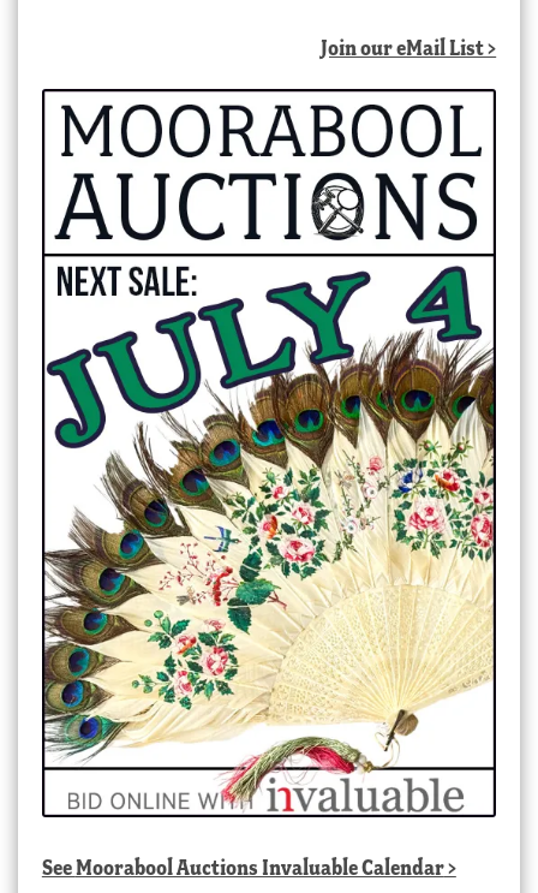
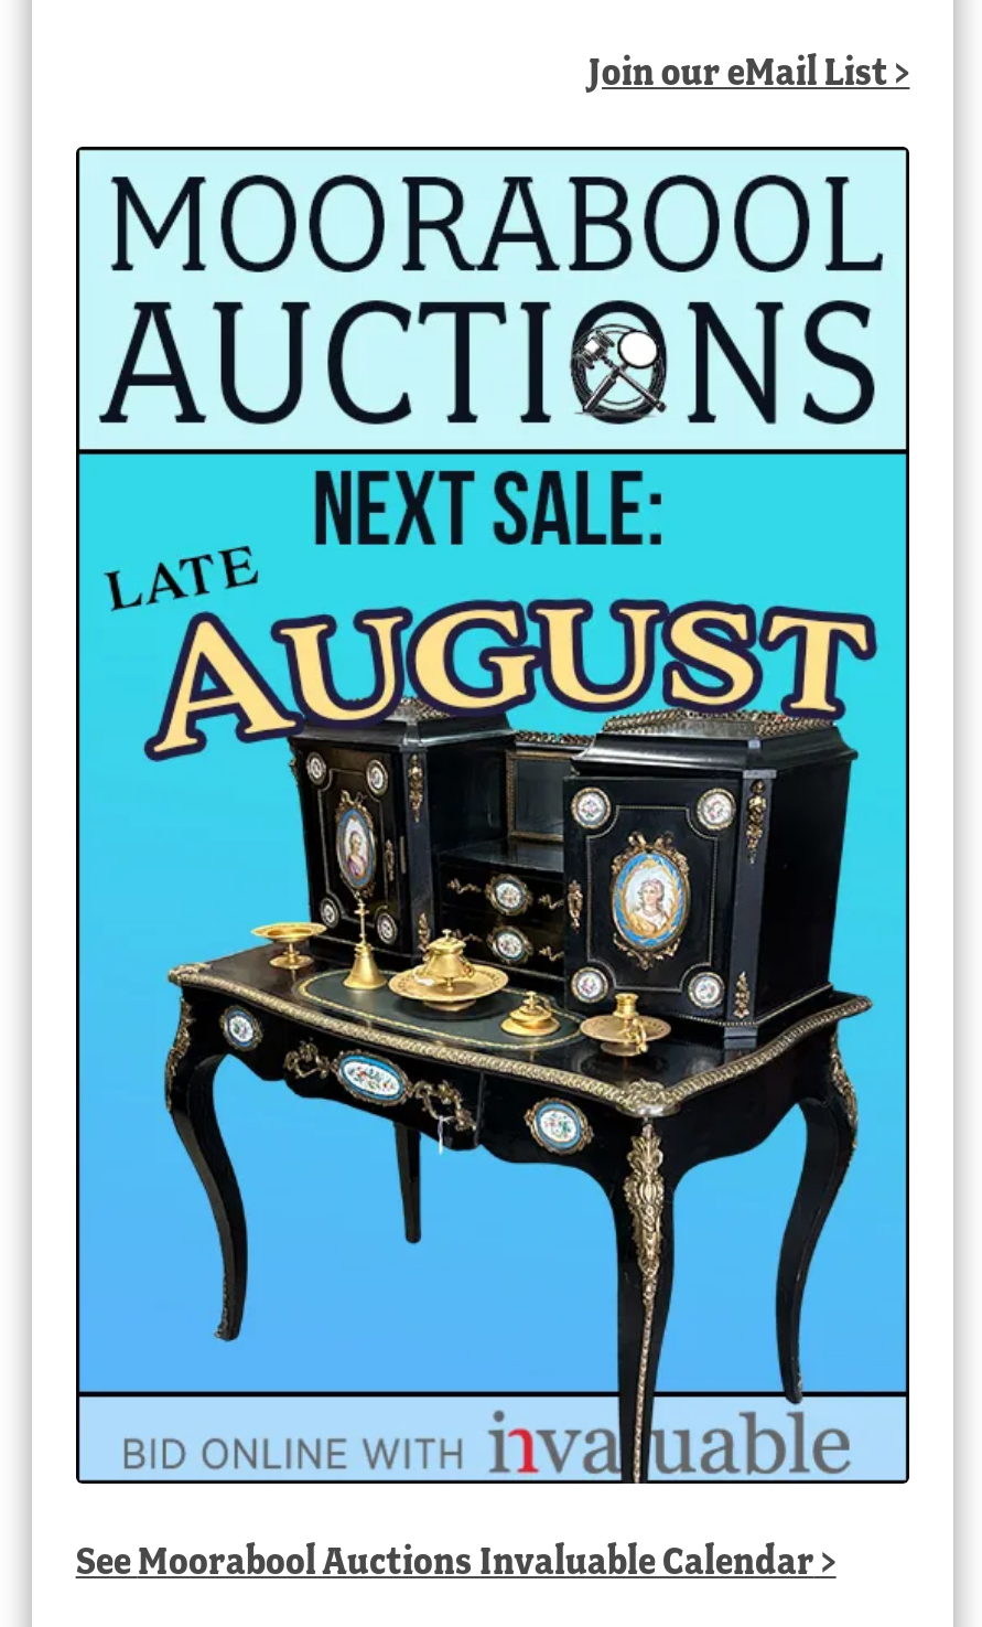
- [image]
+ [image]
